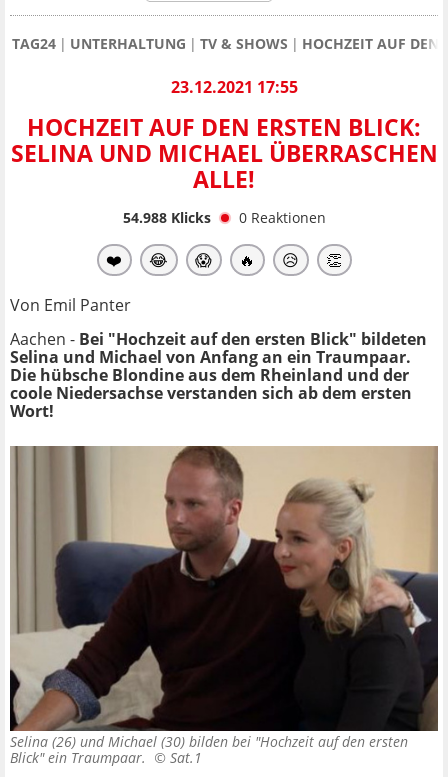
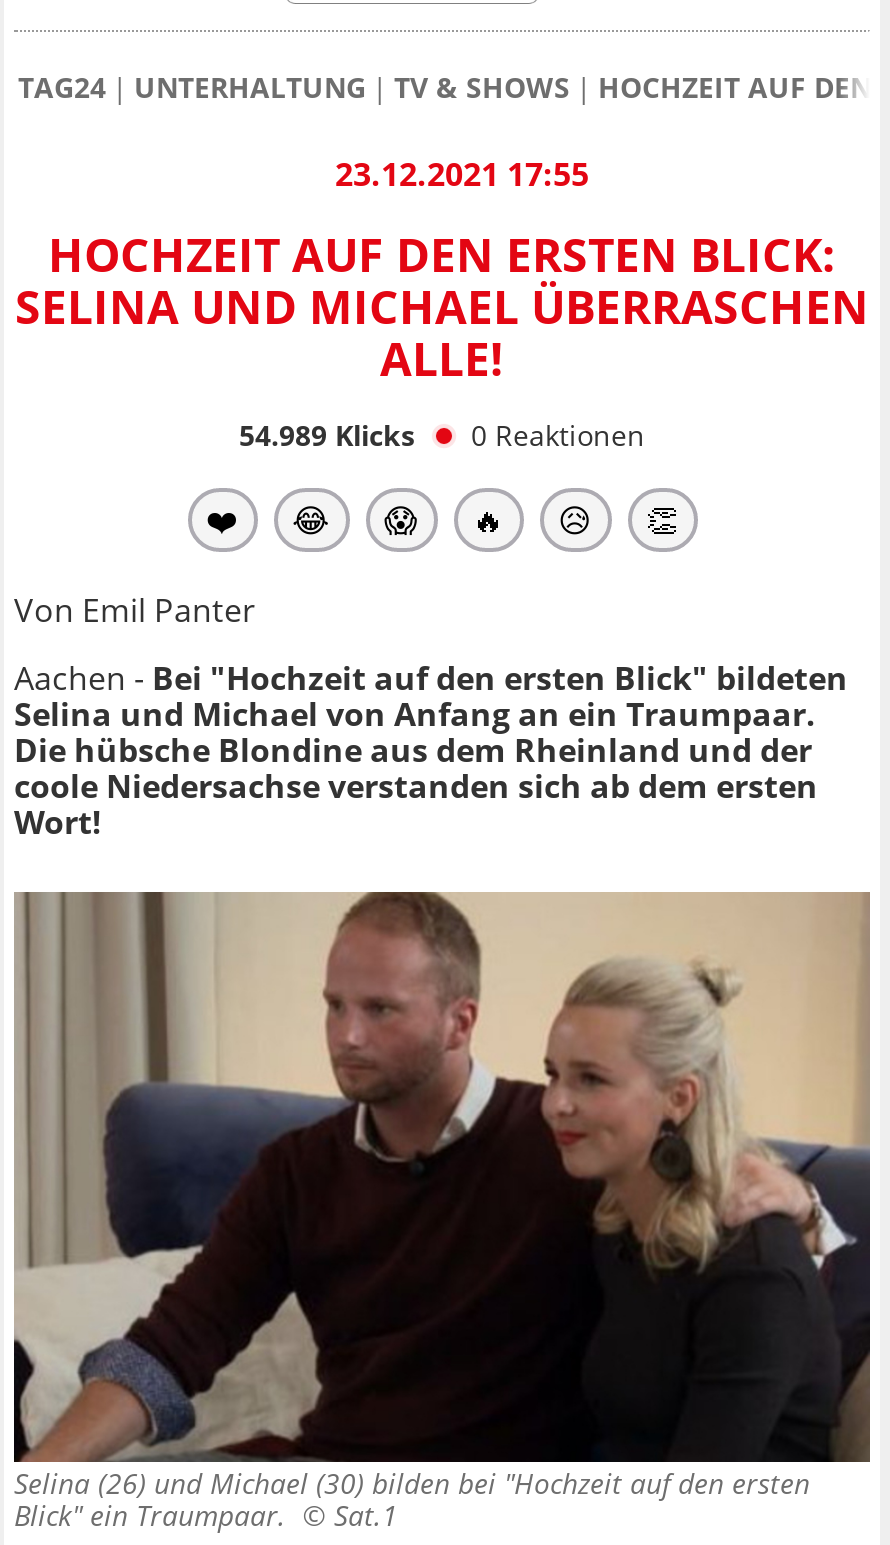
- 54.988 Klicks 0 Reaktionen
+ 54.989 Klicks 0 Reaktionen
